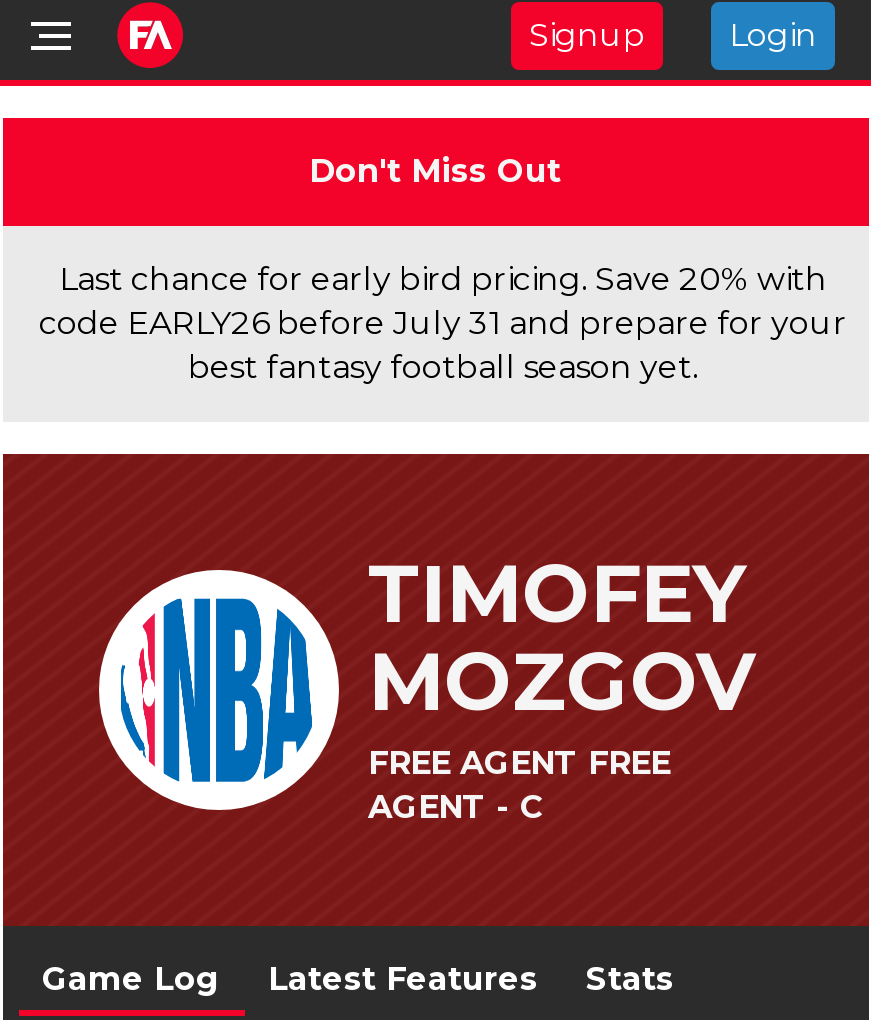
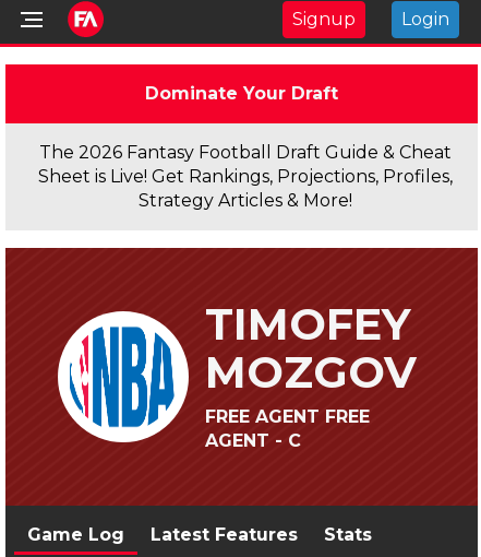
- Don't Miss Out
+ Dominate Your Draft

- Last chance for early bird pricing. Save 20% with
- code EARLY26 before July 31 and prepare for your
- best fantasy football season yet.
+ The 2026 Fantasy Football Draft Guide & Cheat
+ Sheet is Live! Get Rankings, Projections, Profiles,
+ Strategy Articles & More!
